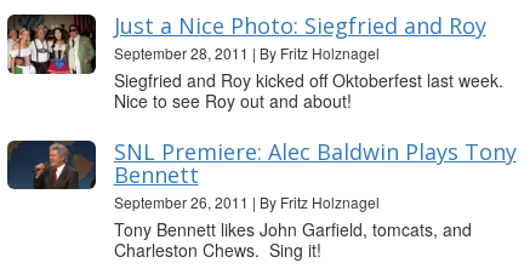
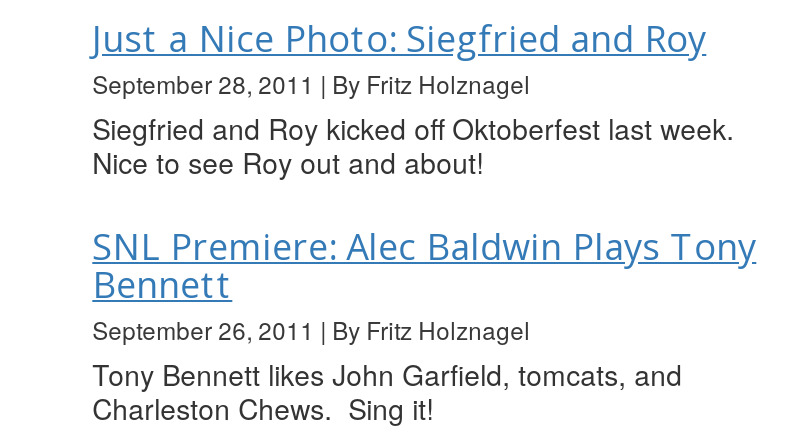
- [image]

- [image]
